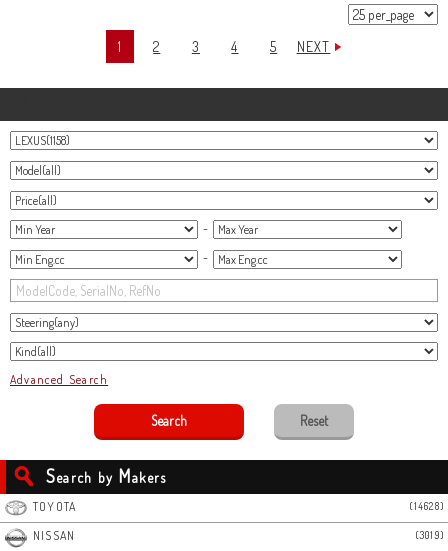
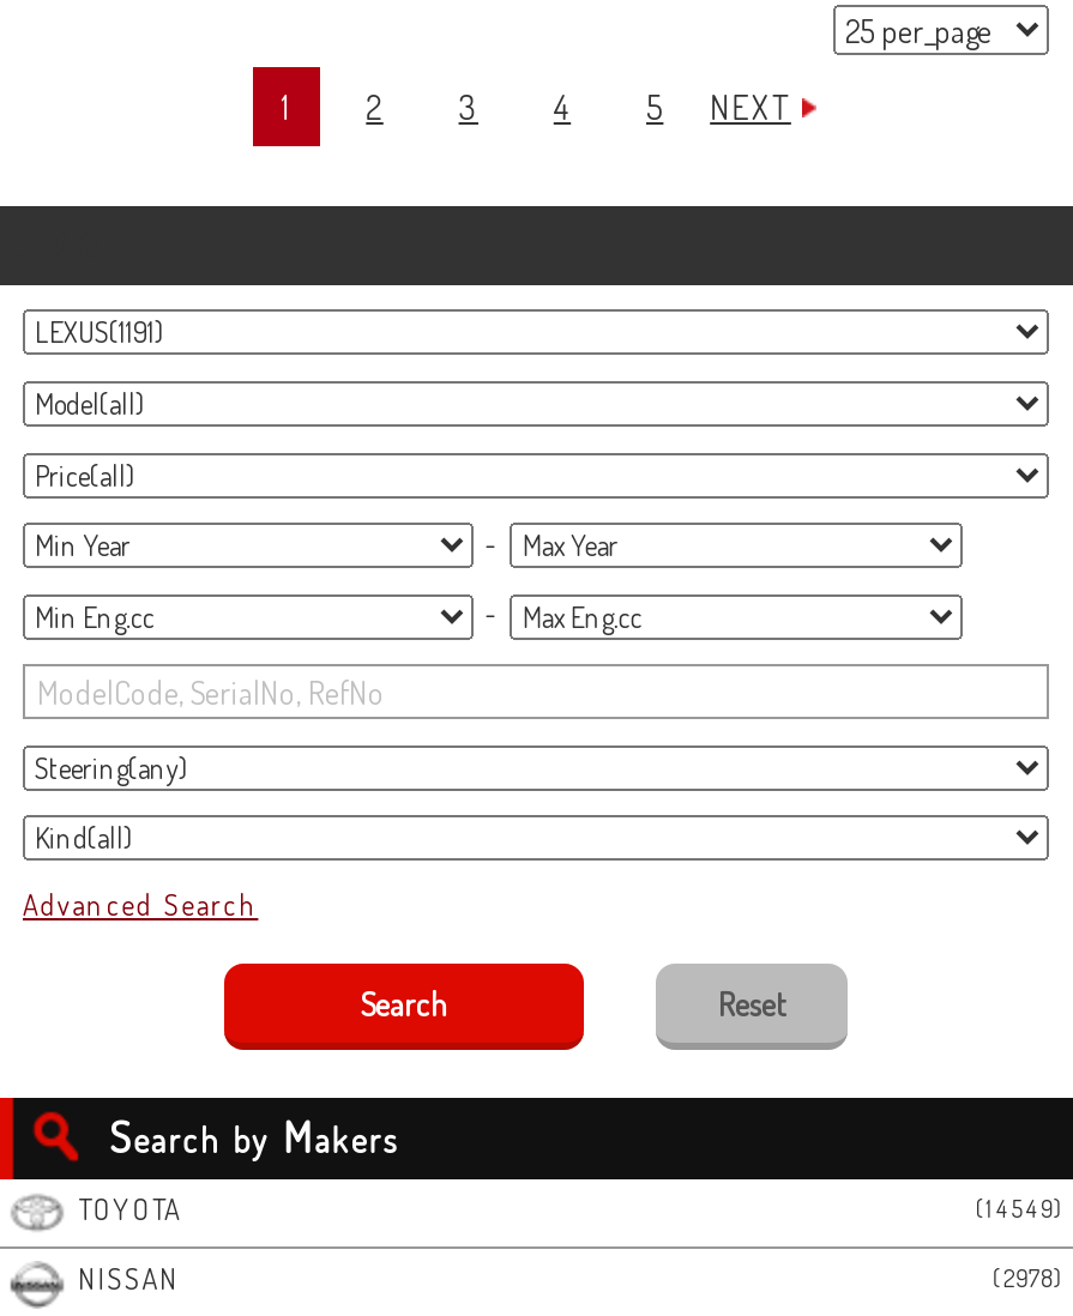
- (14628)
+ (14549)

- (3019)
+ (2978)
